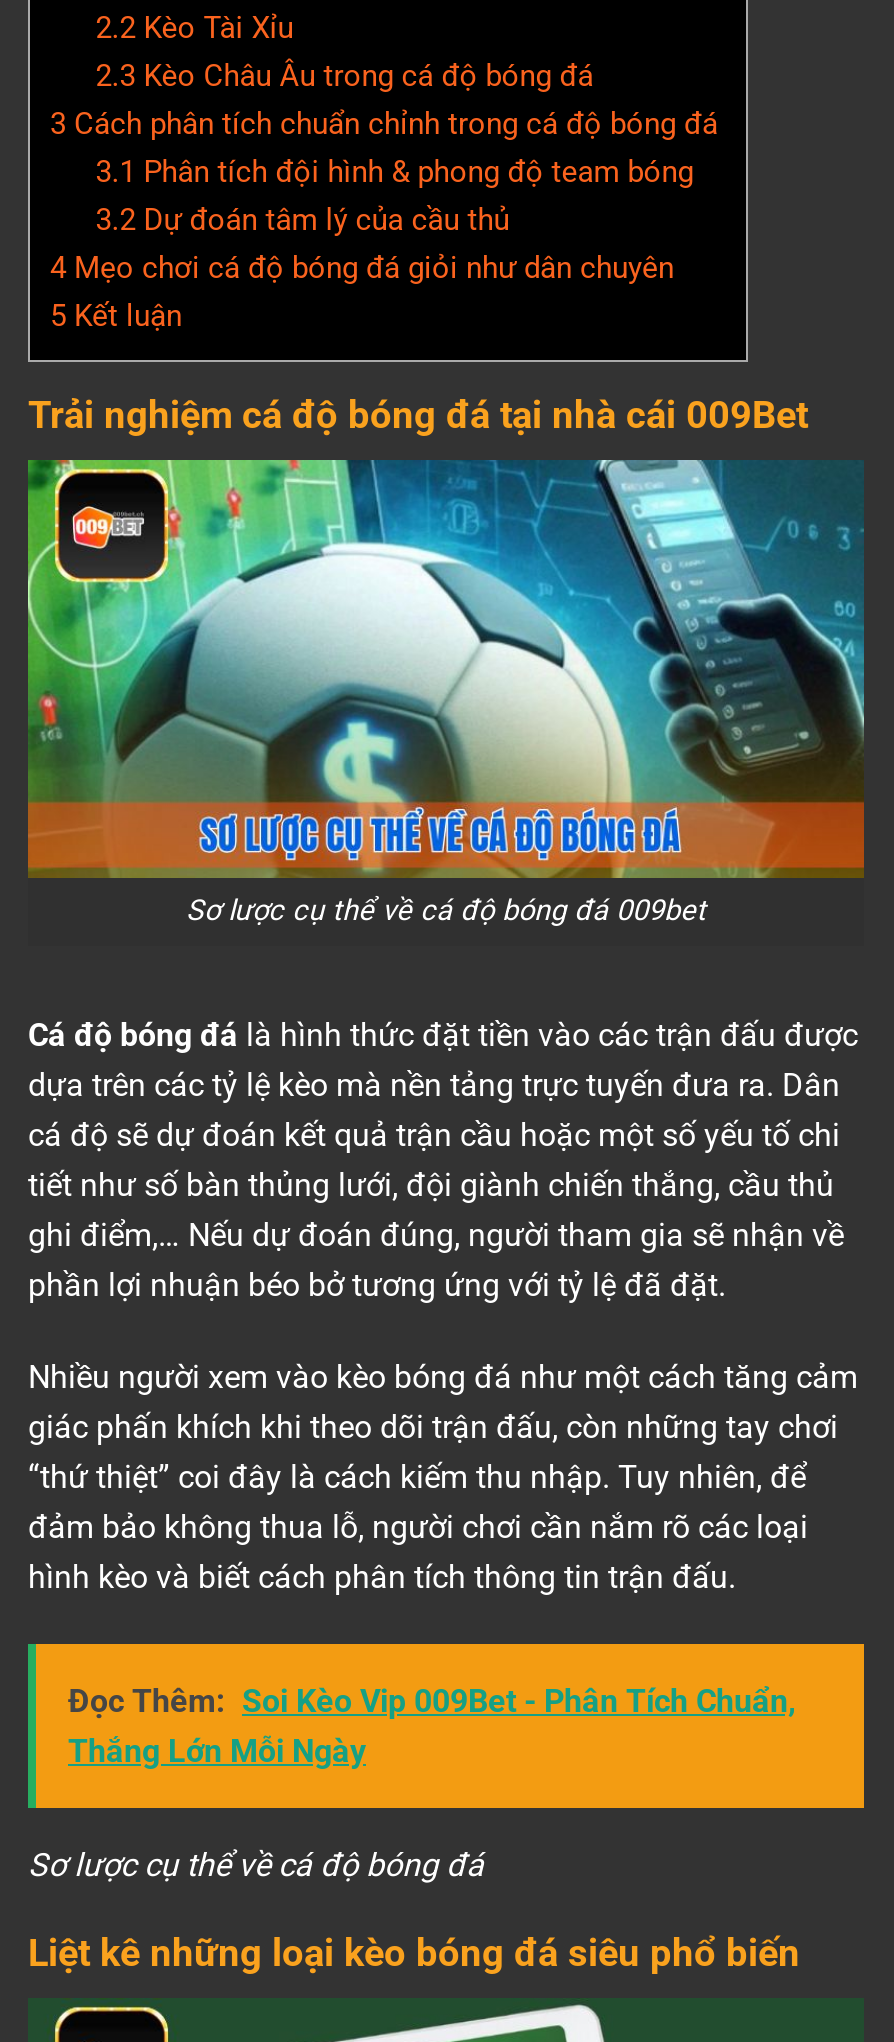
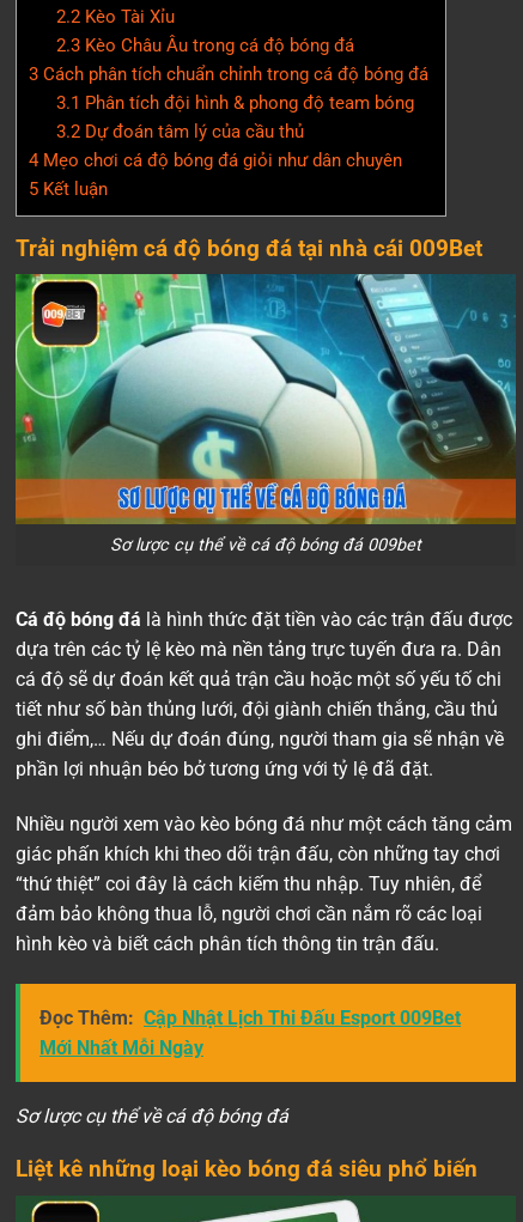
- Đọc Thêm: Soi Kèo Vip 009Bet - Phân Tích Chuẩn,
- Thắng Lớn Mỗi Ngày
+ Đọc Thêm: Cập Nhật Lịch Thi Đấu Esport 009Bet
+ Mới Nhất Mỗi Ngày
